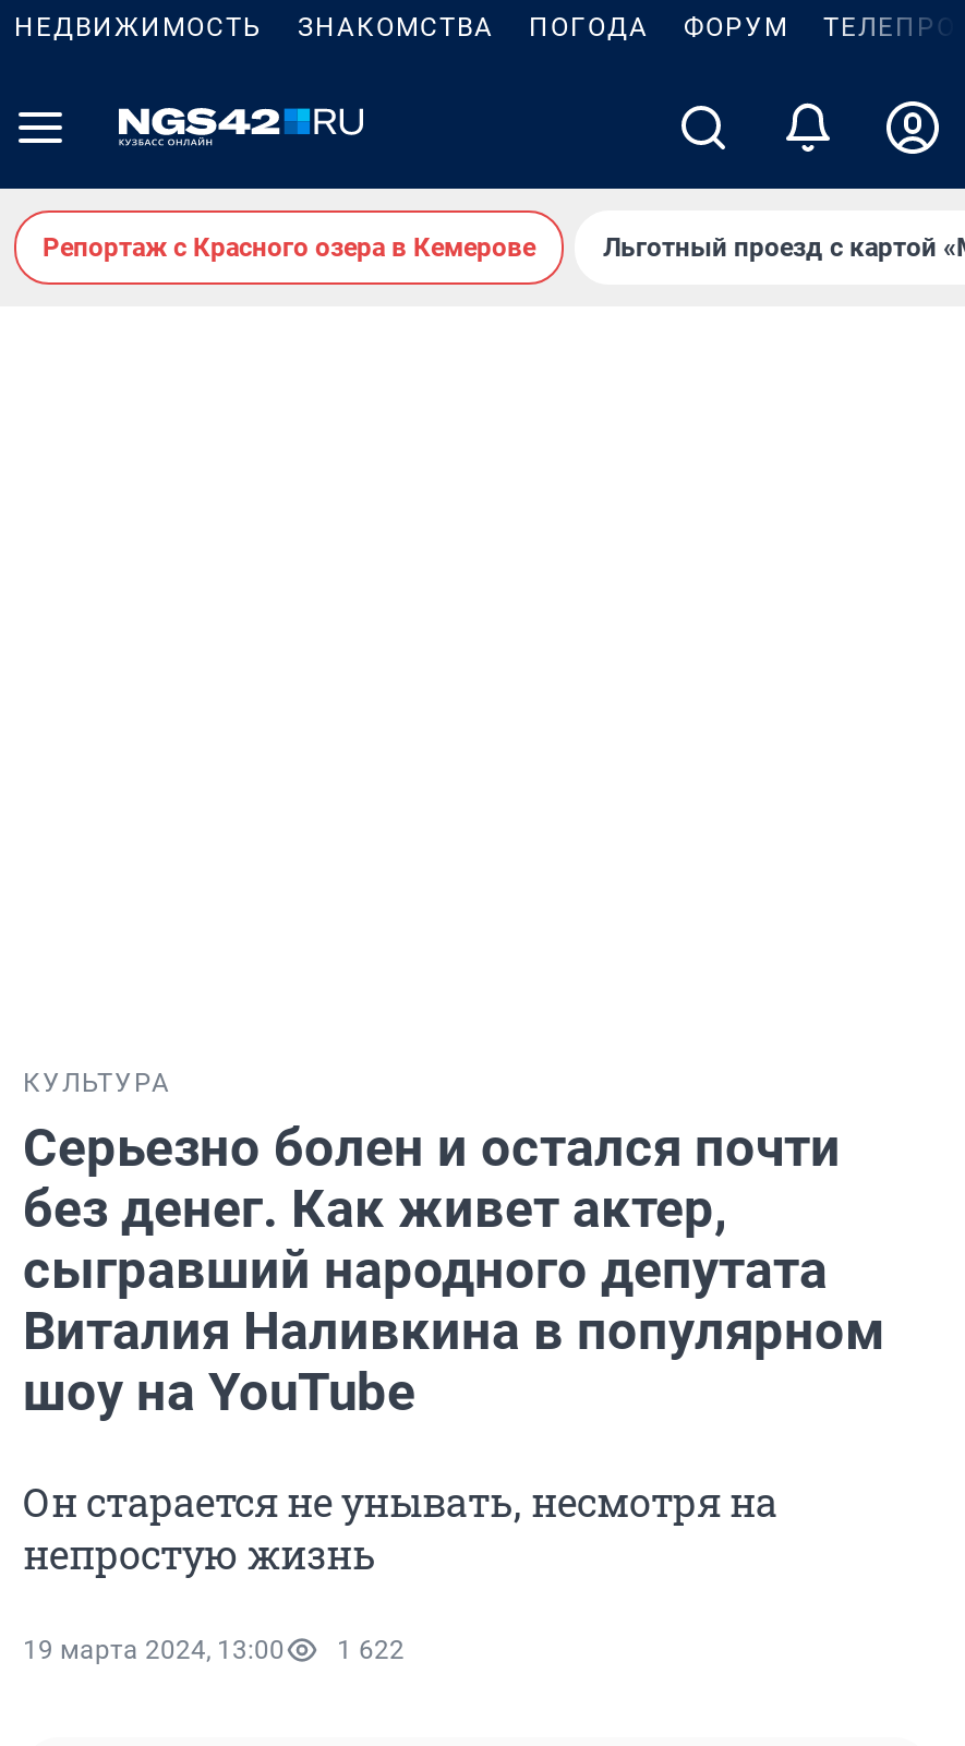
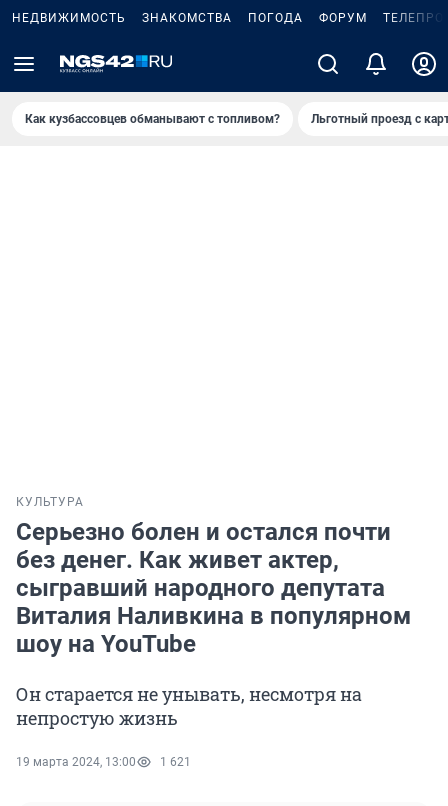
- Репортаж с Красного озера в Кемерове
+ Как кузбассовцев обманывают с топливом?

- 19 марта 2024, 13:00 1 622
+ 19 марта 2024, 13:00 1 621
